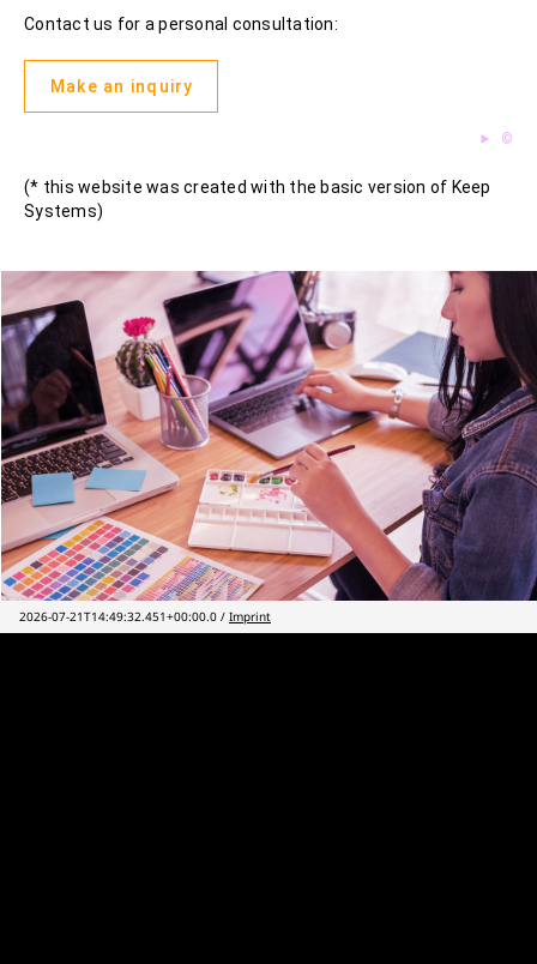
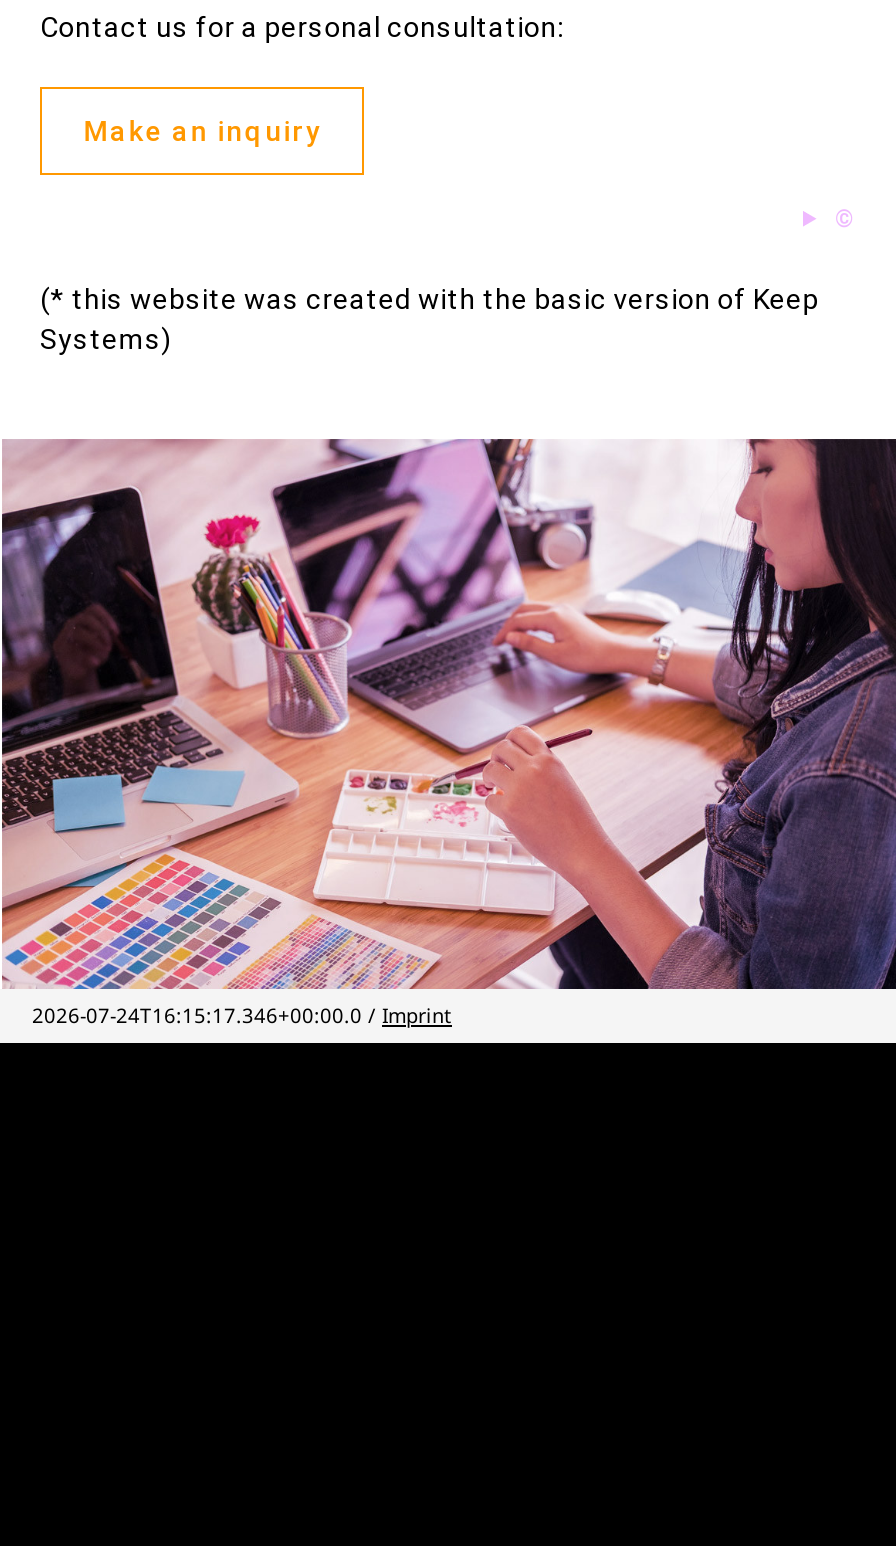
- 2026-07-21T14:49:32.451+00:00.0 / Imprint
+ 2026-07-24T16:15:17.346+00:00.0 / Imprint
